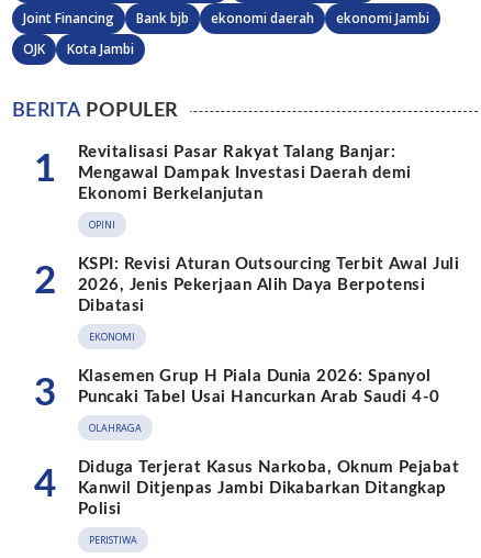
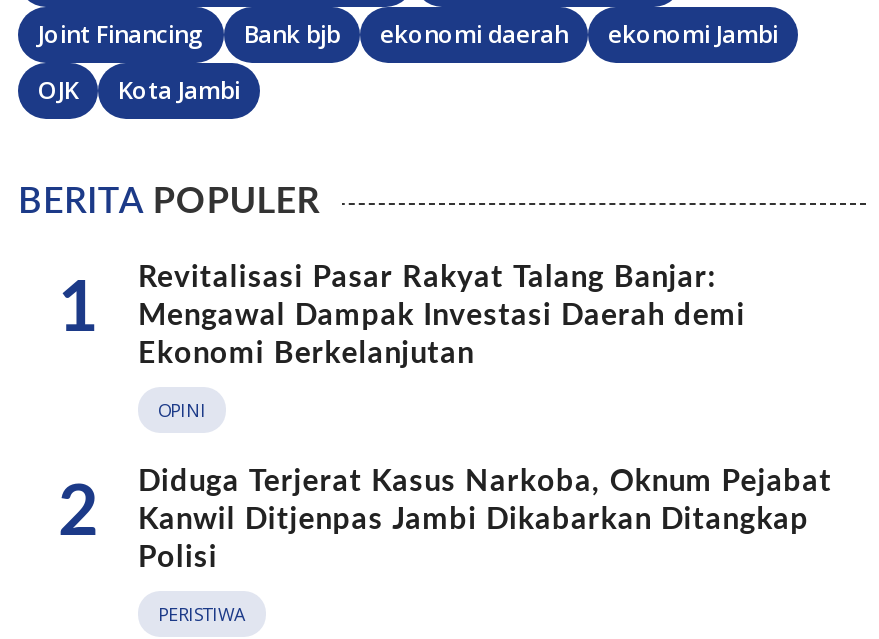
- KSPI: Revisi Aturan Outsourcing Terbit Awal Juli
- 2026, Jenis Pekerjaan Alih Daya Berpotensi
- Dibatasi
- EKONOMI
- 3
- Klasemen Grup H Piala Dunia 2026: Spanyol
- Puncaki Tabel Usai Hancurkan Arab Saudi 4-0
- OLAHRAGA
- 4
